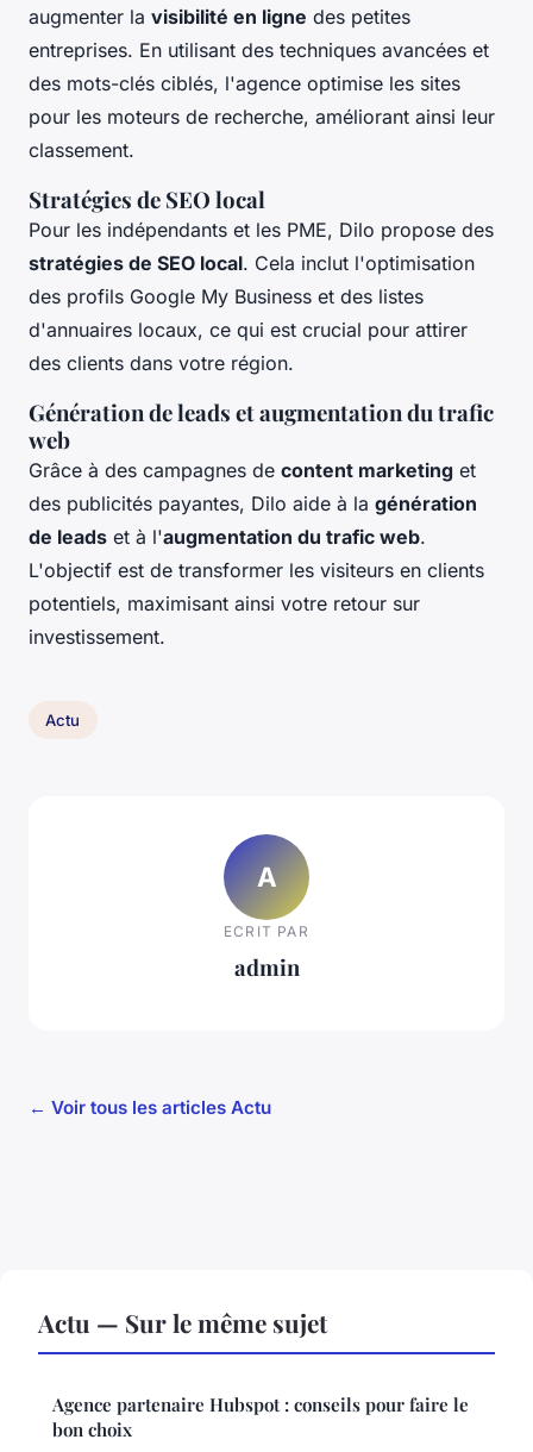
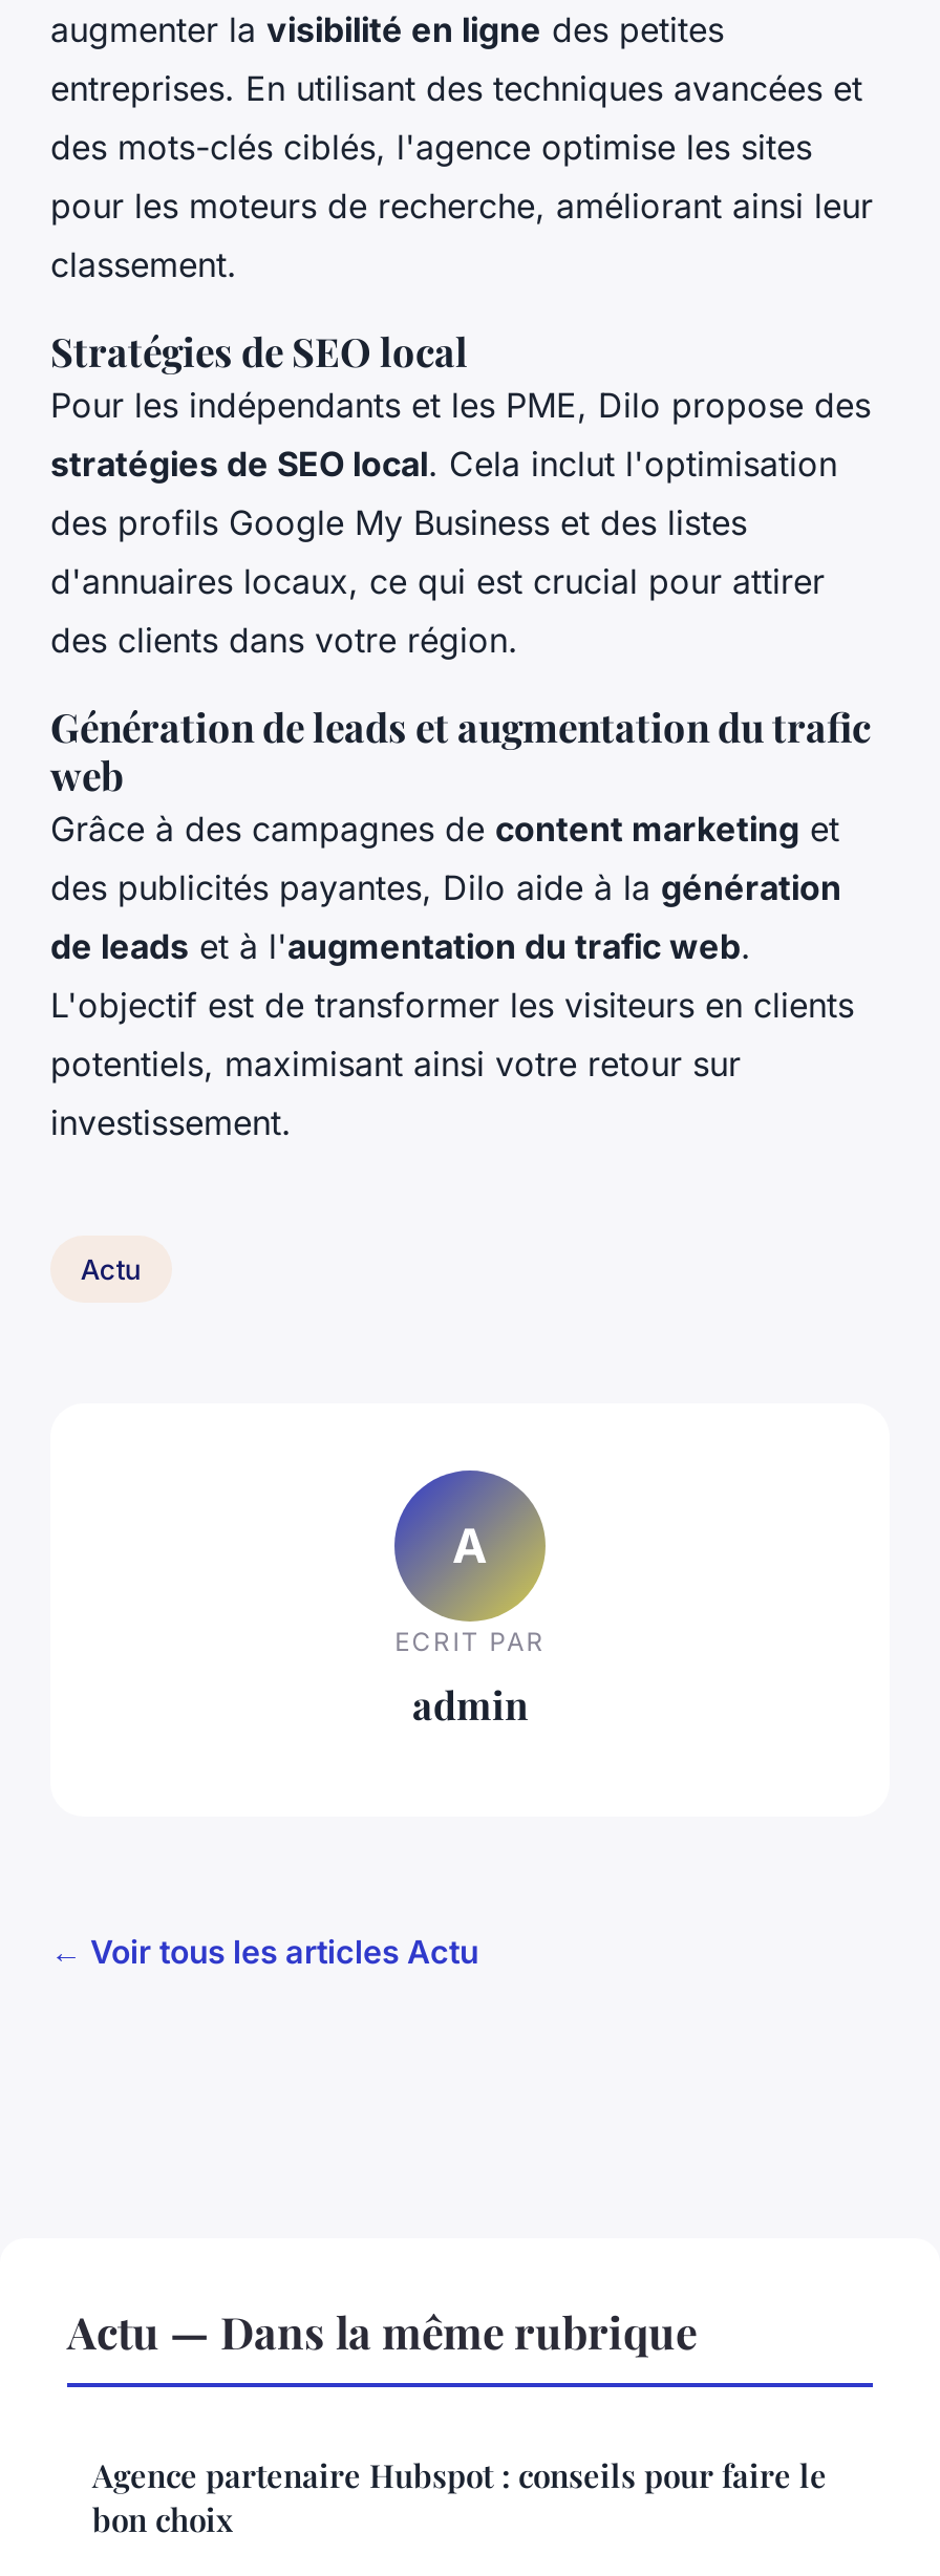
- Actu — Sur le même sujet
+ Actu — Dans la même rubrique
